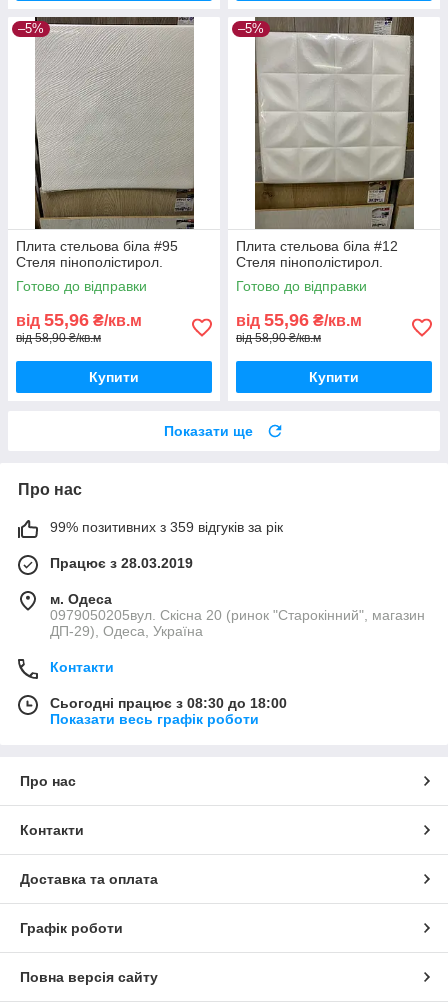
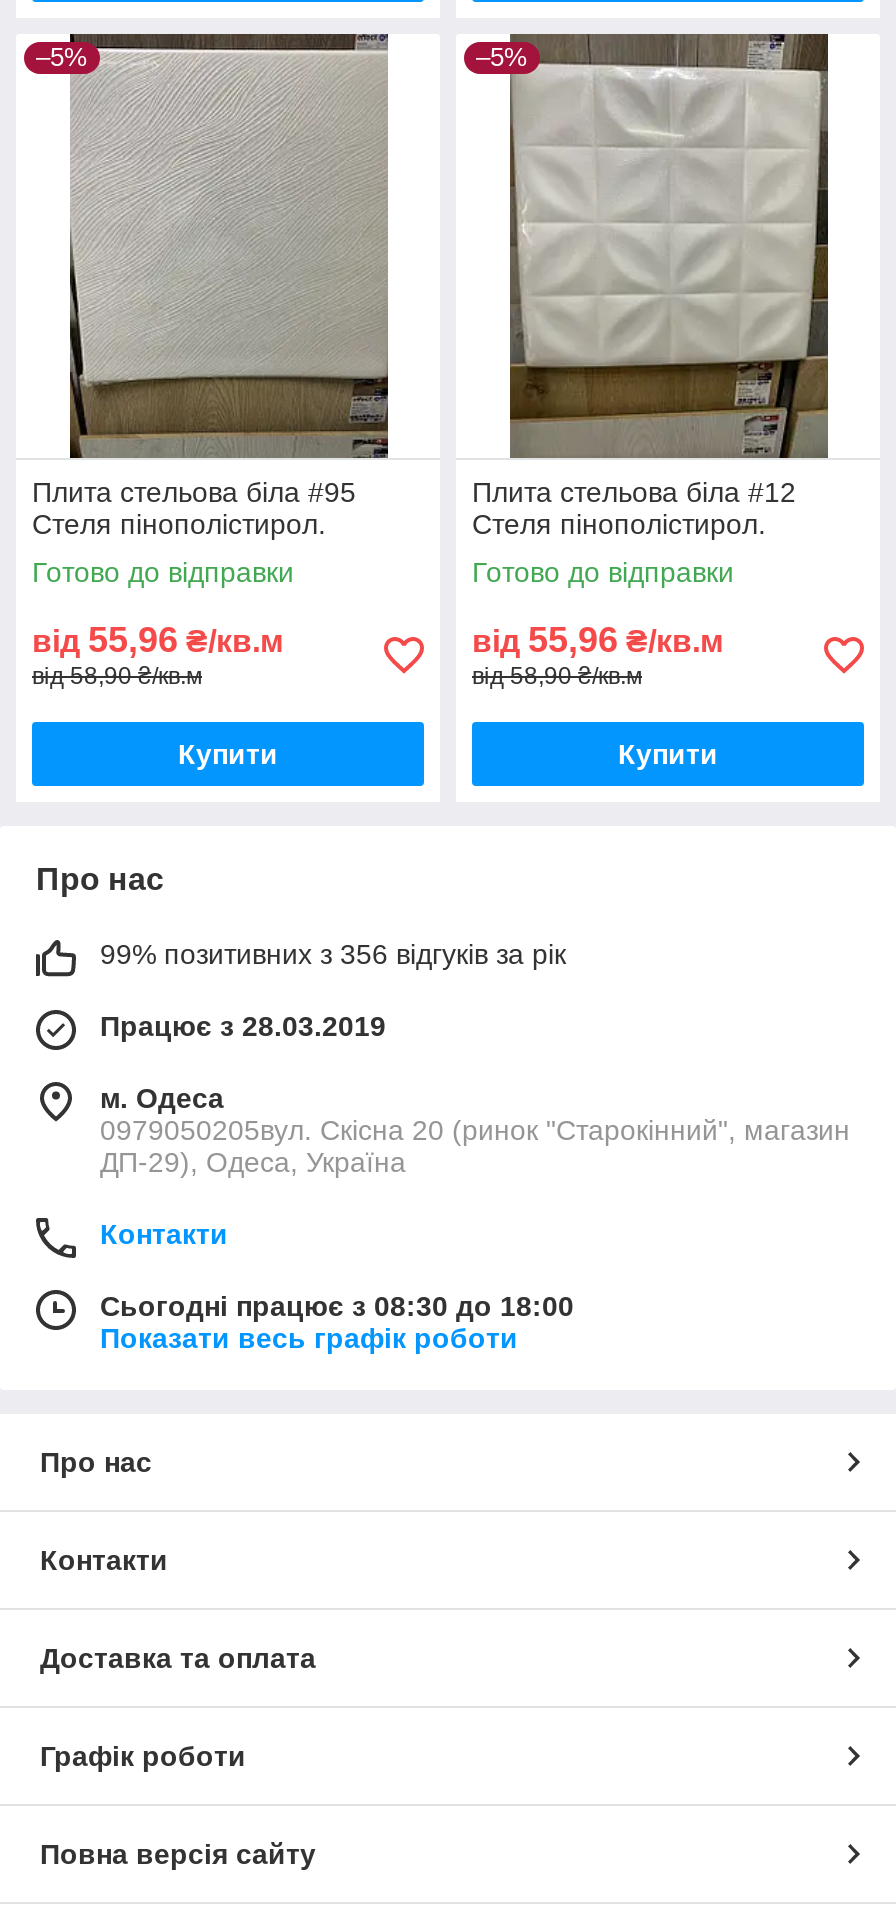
- Показати ще

- 99% позитивних з 359 відгуків за рік
+ 99% позитивних з 356 відгуків за рік
